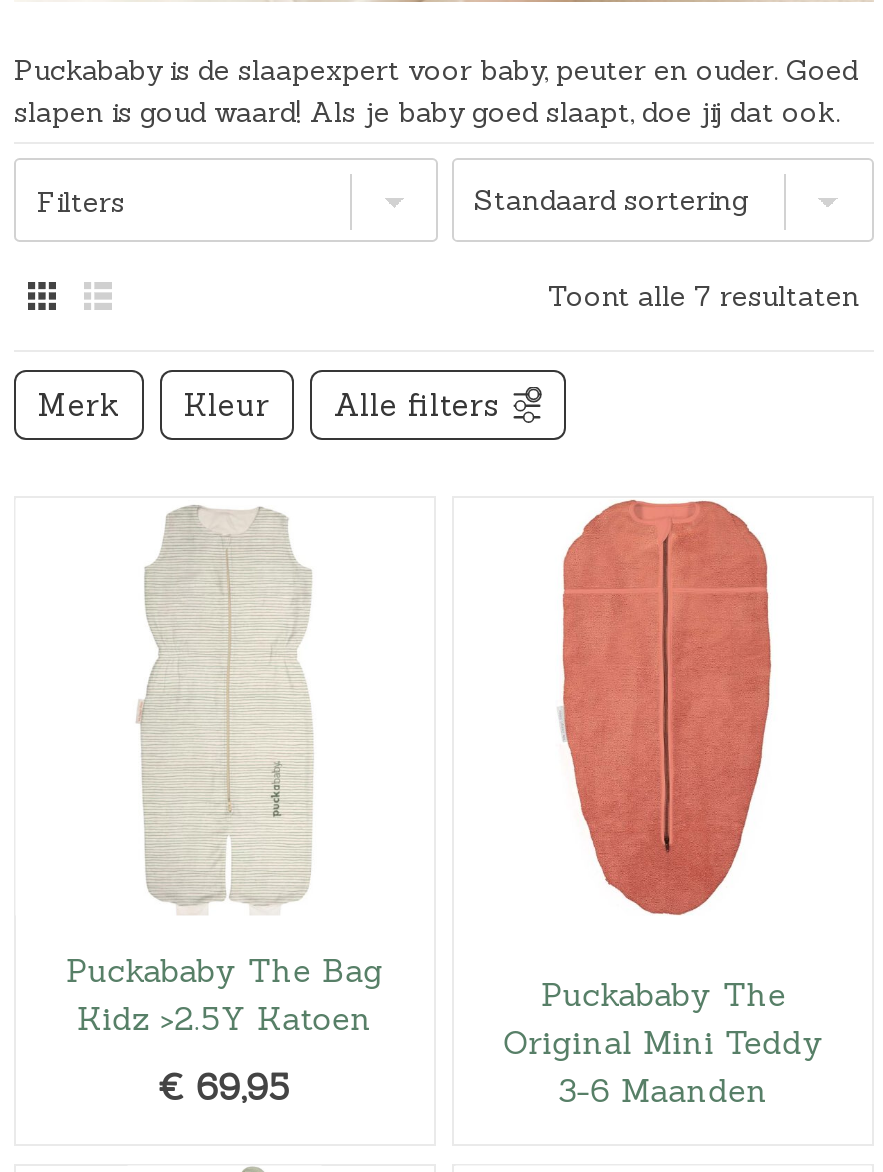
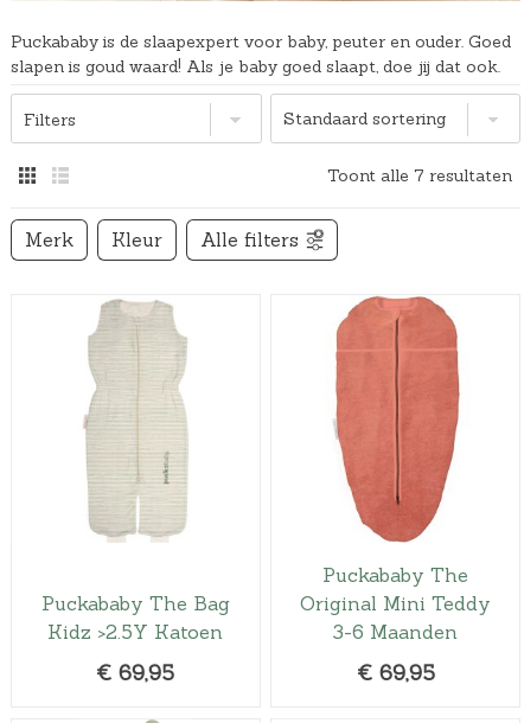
+ € 69,95
